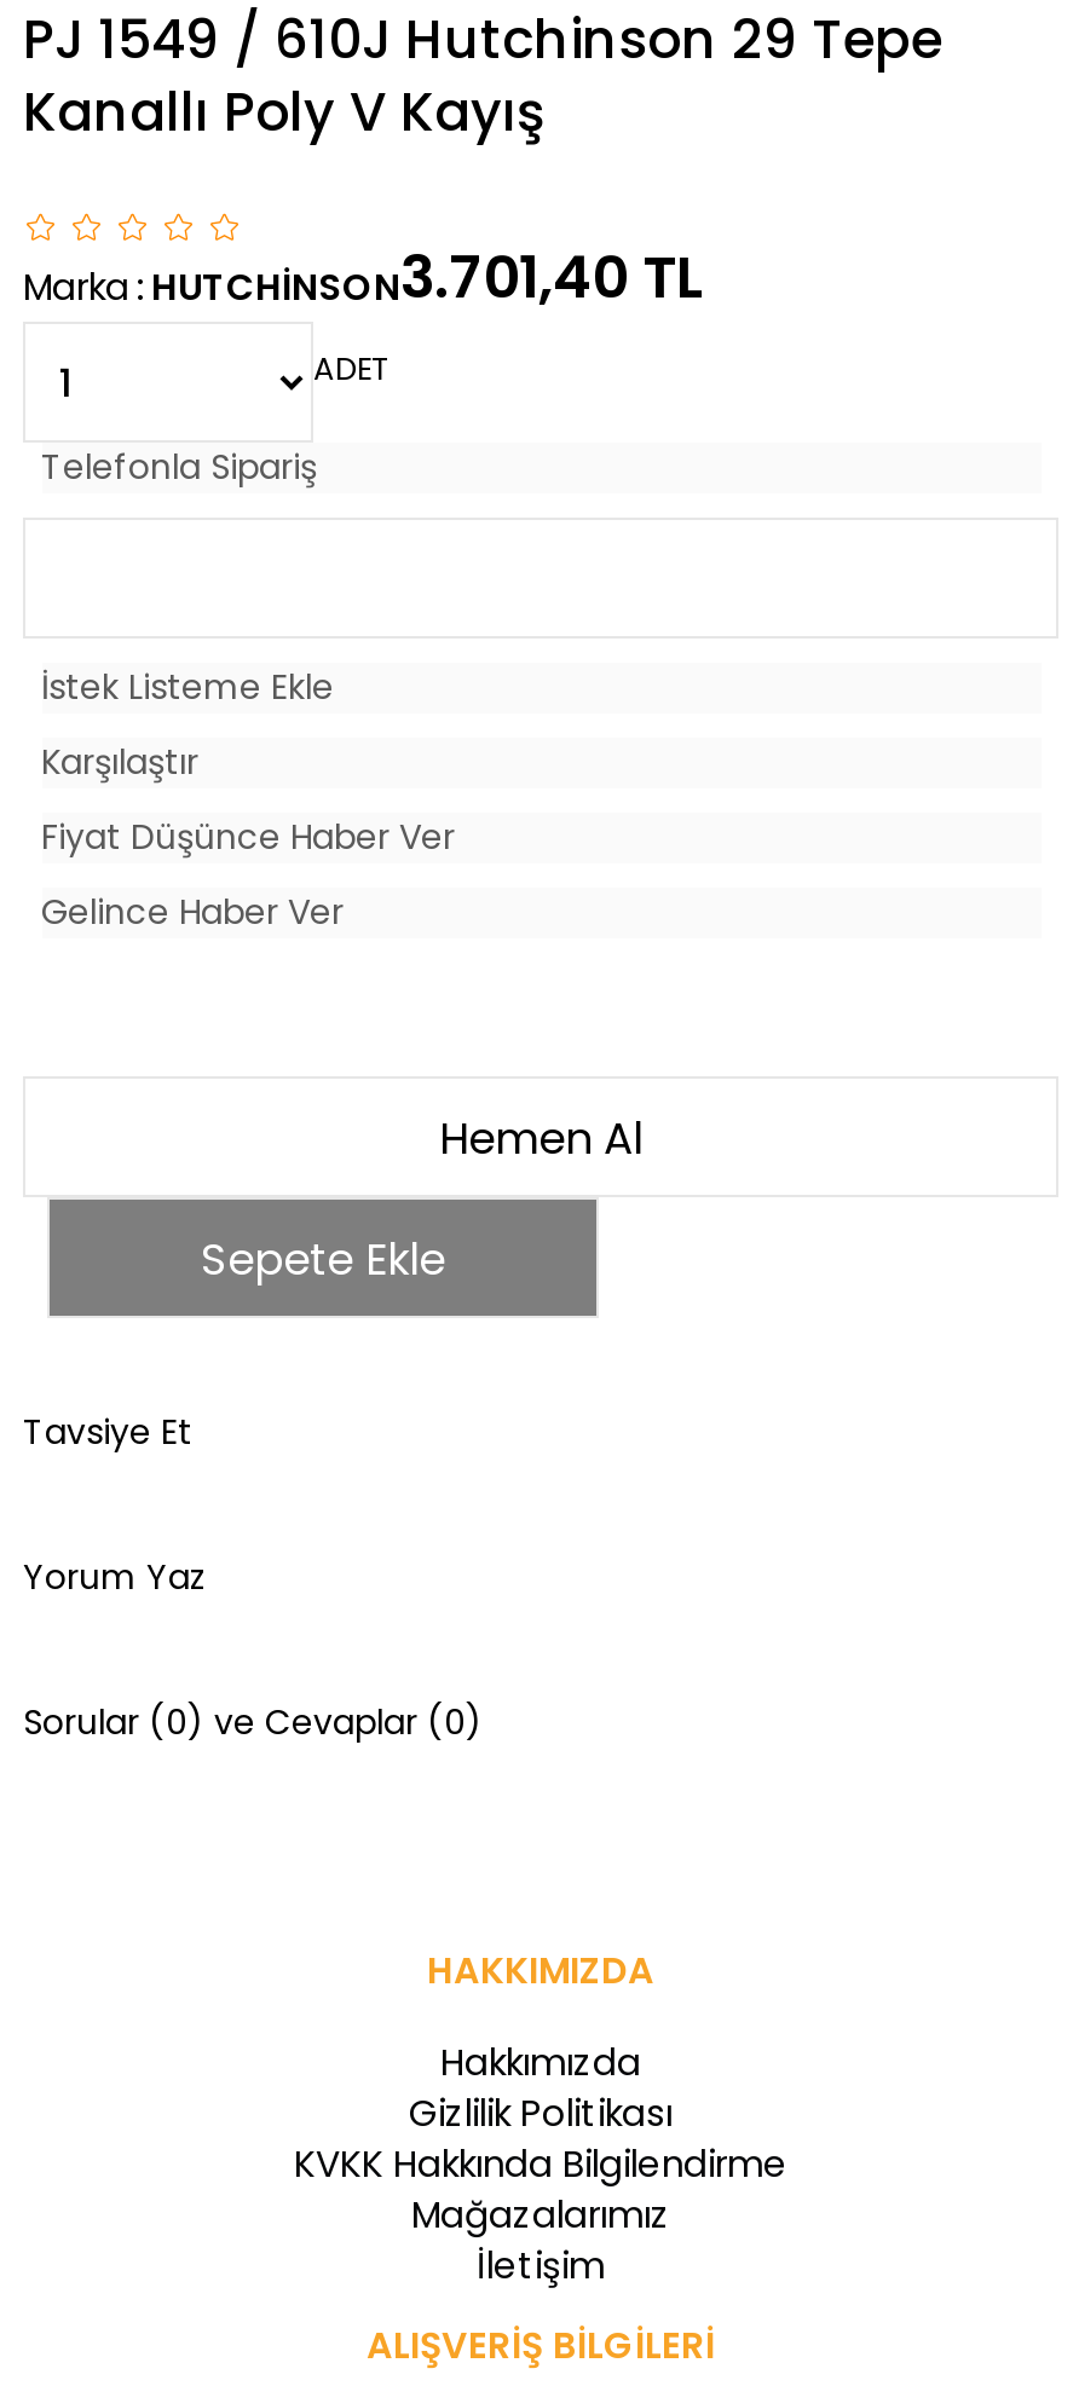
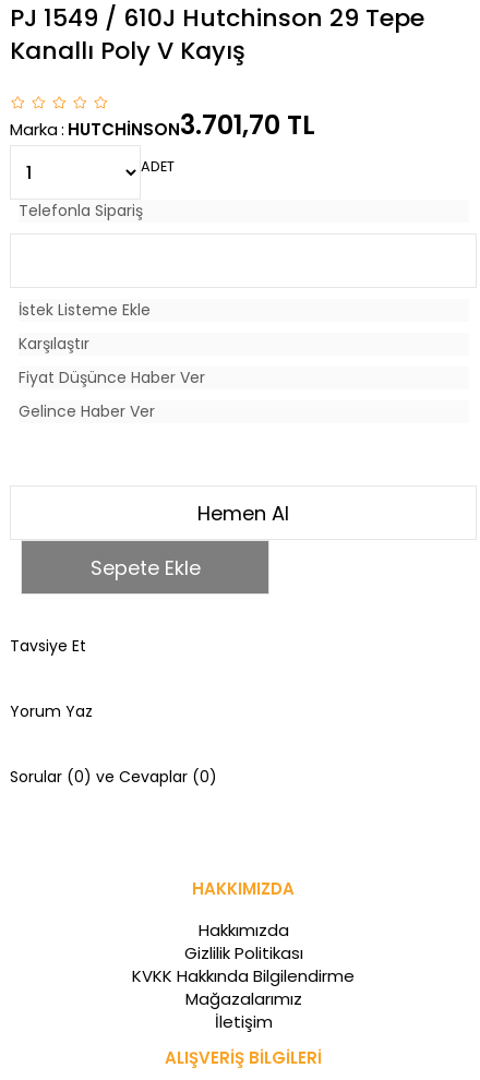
- Marka : HUTCHİNSON3.701,40 TL
+ Marka : HUTCHİNSON3.701,70 TL
